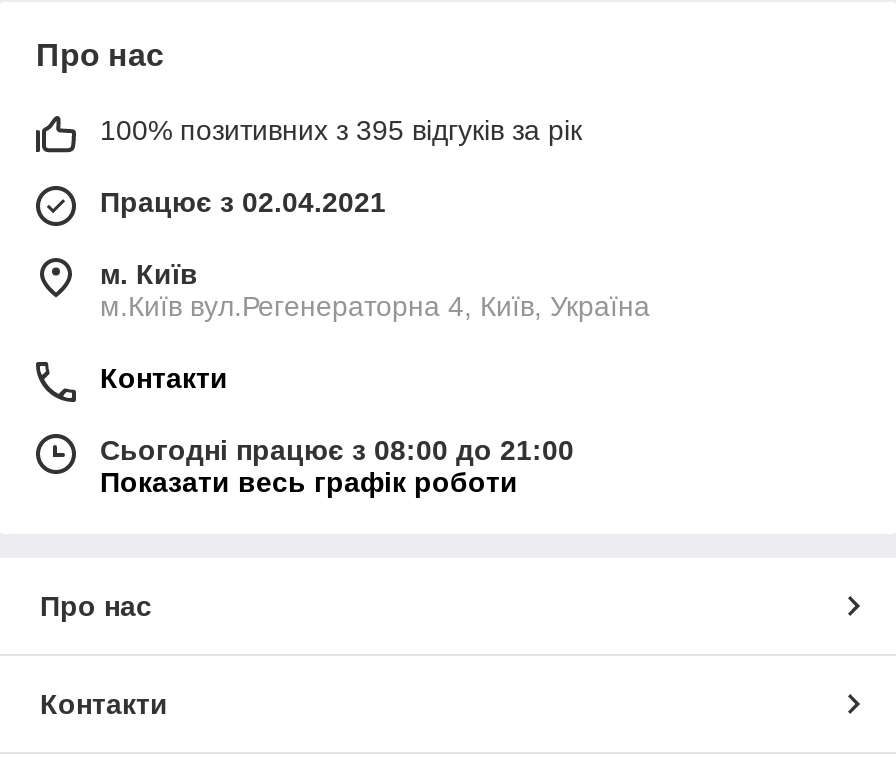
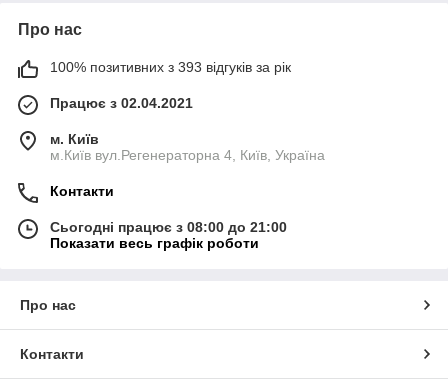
- 100% позитивних з 395 відгуків за рік
+ 100% позитивних з 393 відгуків за рік
